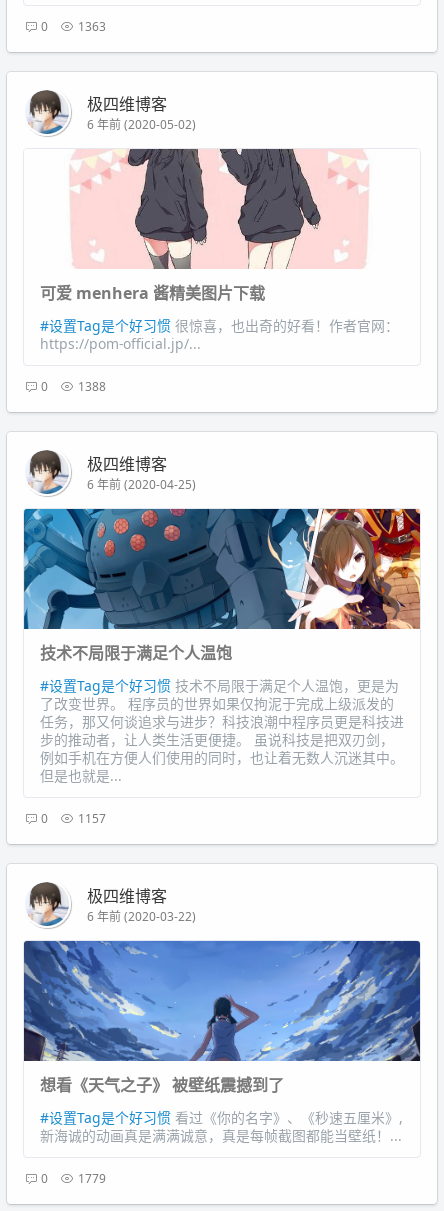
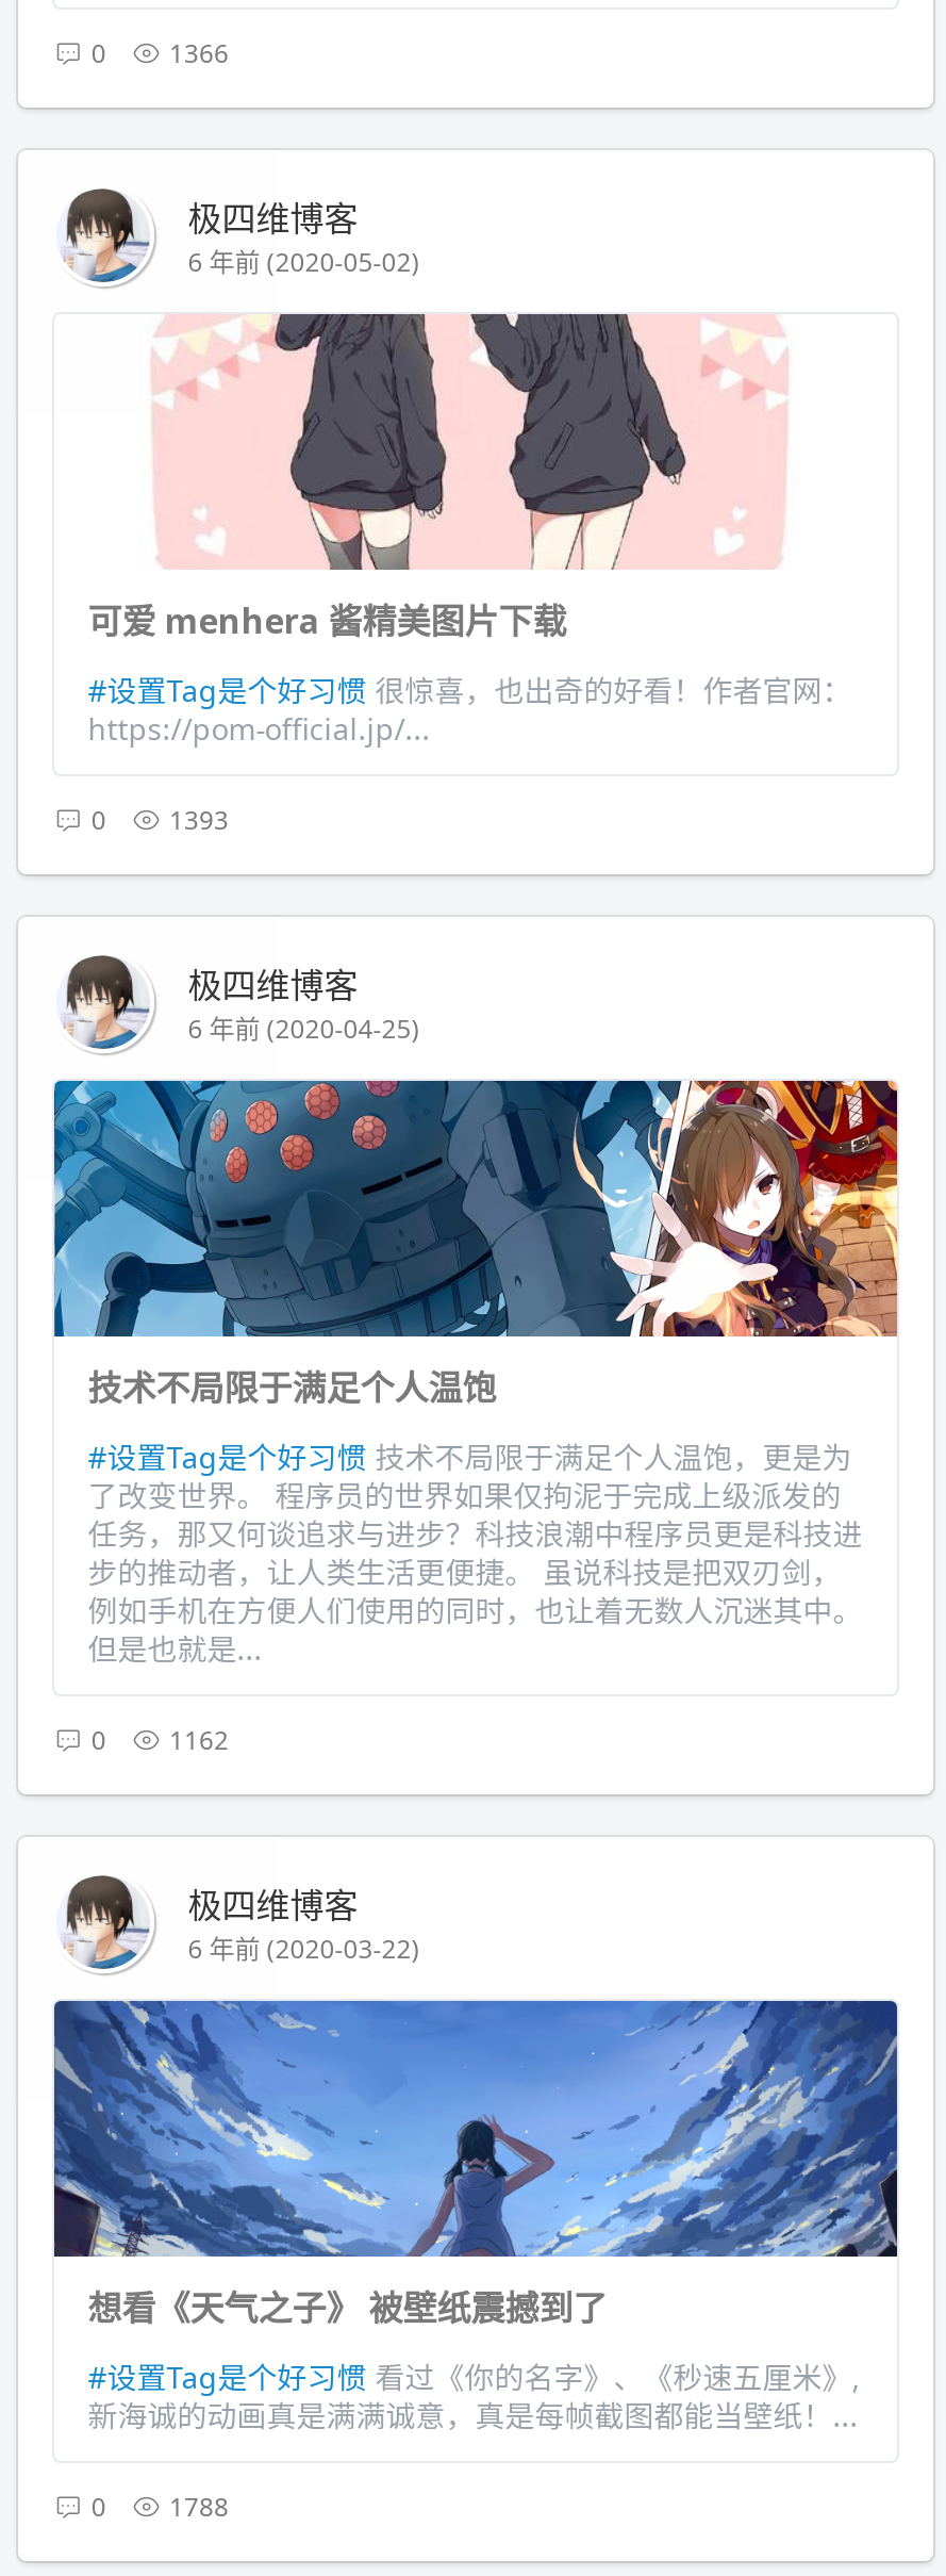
- 0 1363
+ 0 1366

- 0 1388
+ 0 1393

- 0 1157
+ 0 1162

- 0 1779
+ 0 1788
